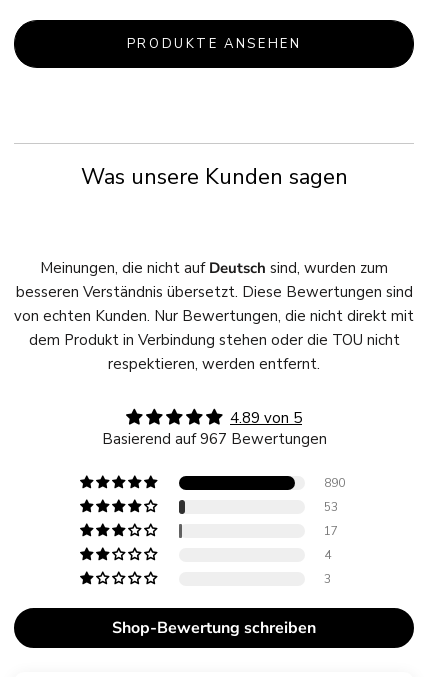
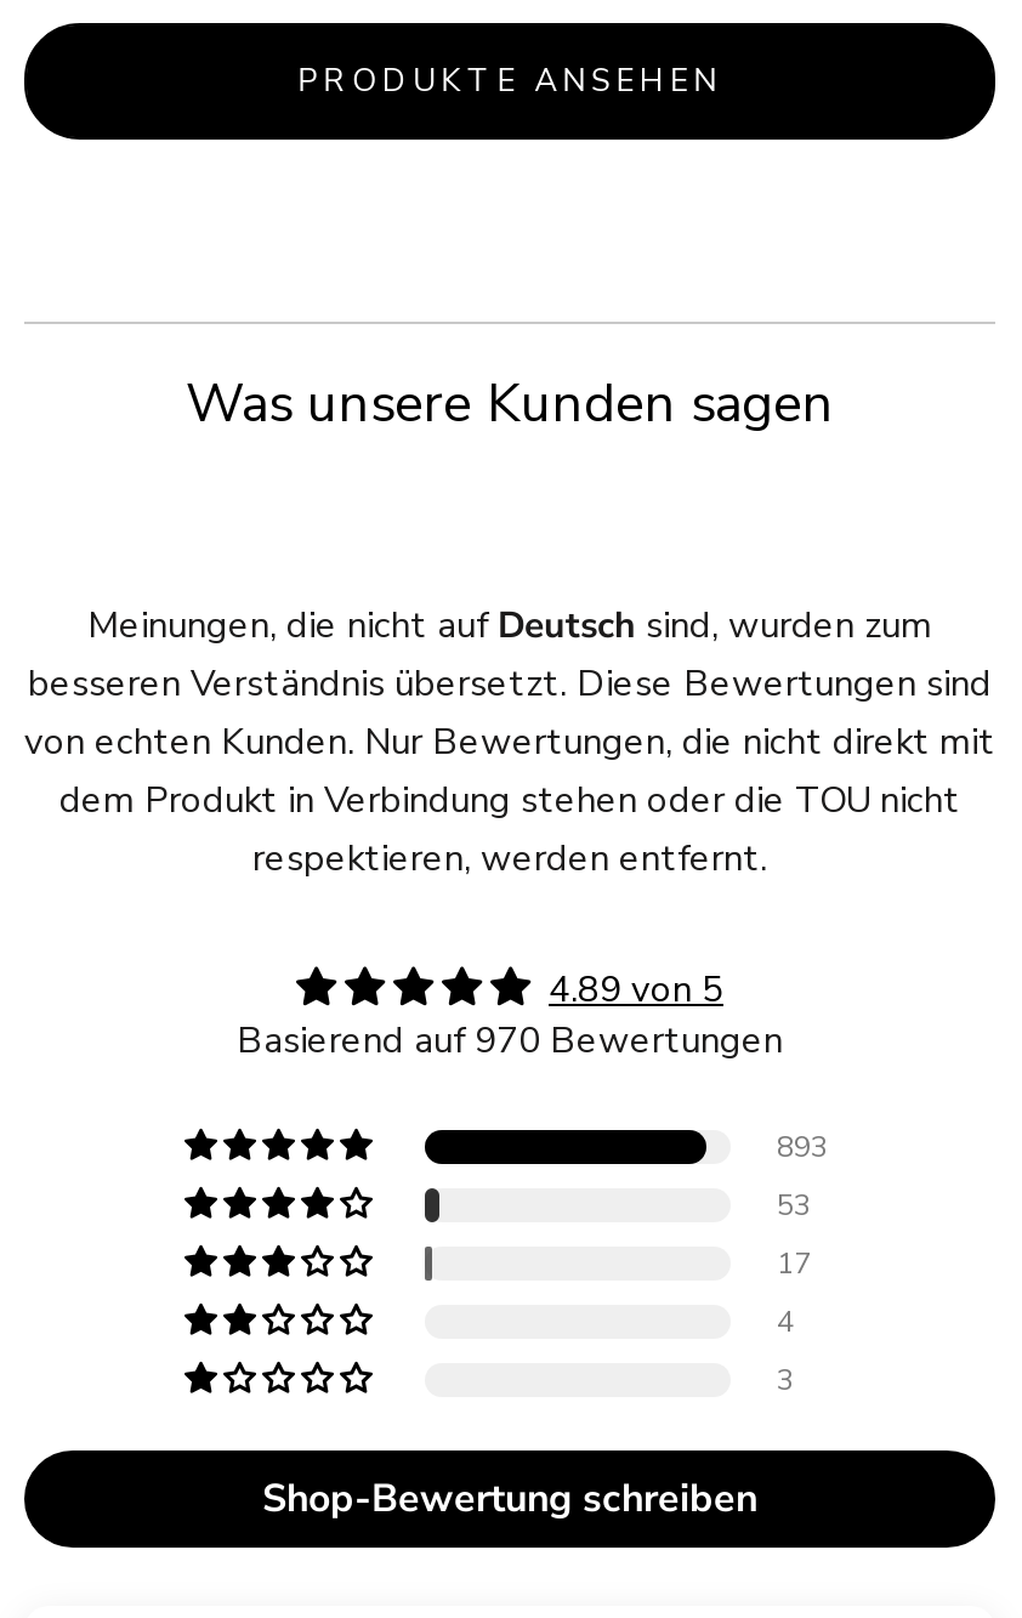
- Basierend auf 967 Bewertungen
+ Basierend auf 970 Bewertungen

- 890
+ 893
